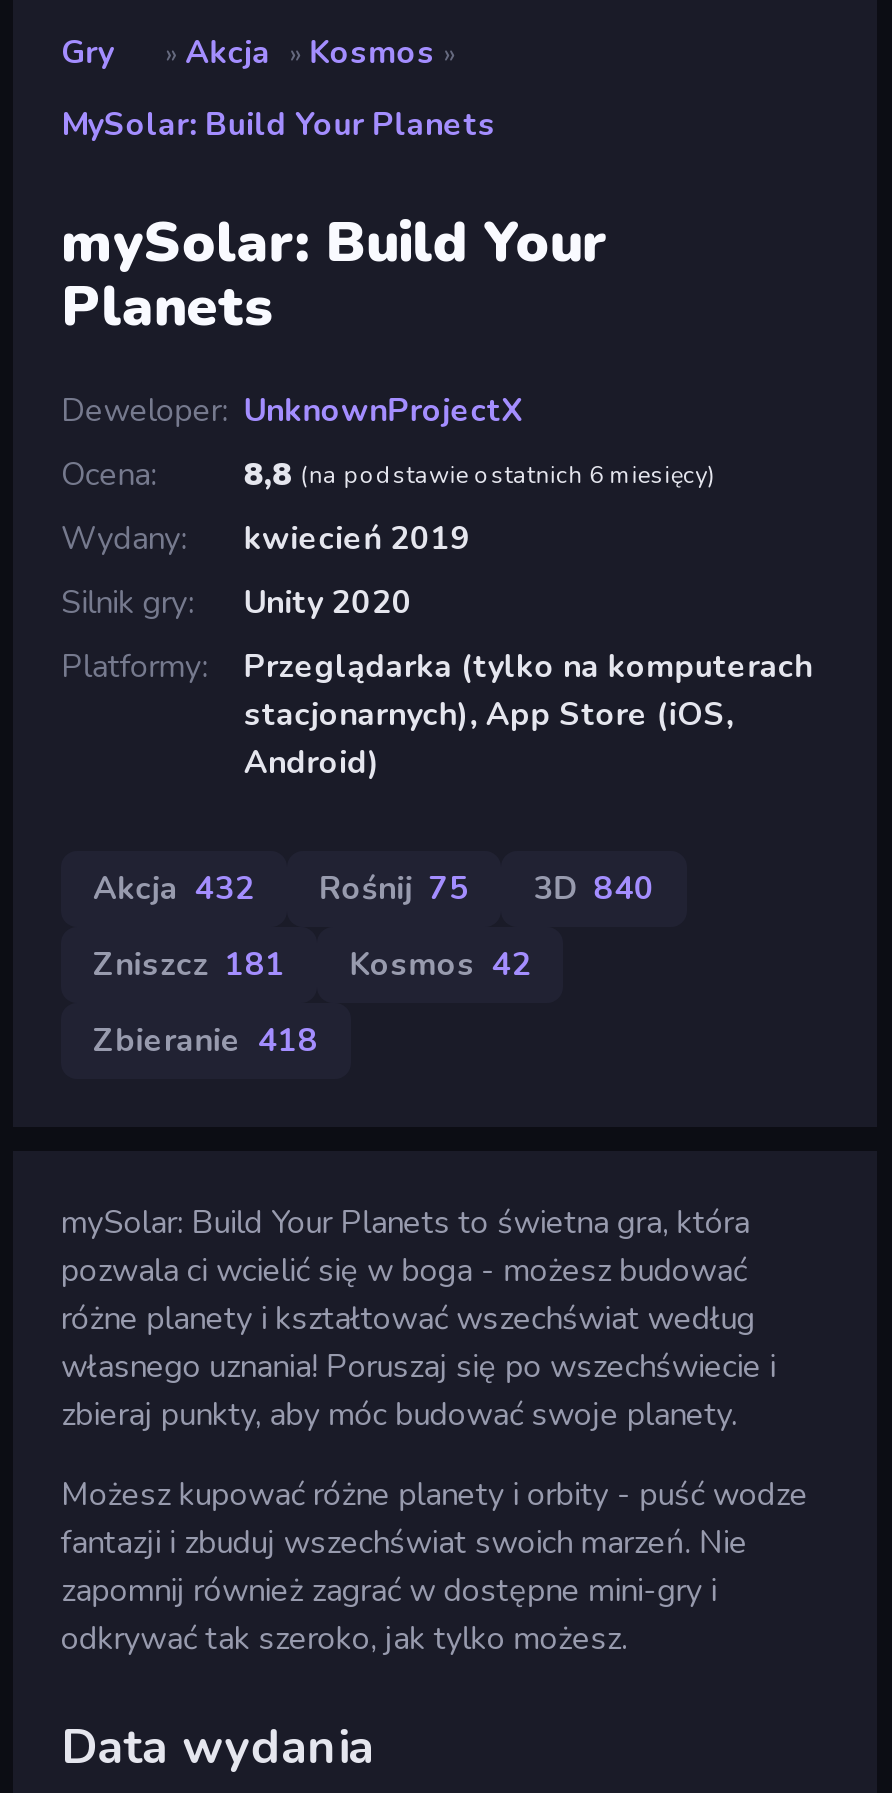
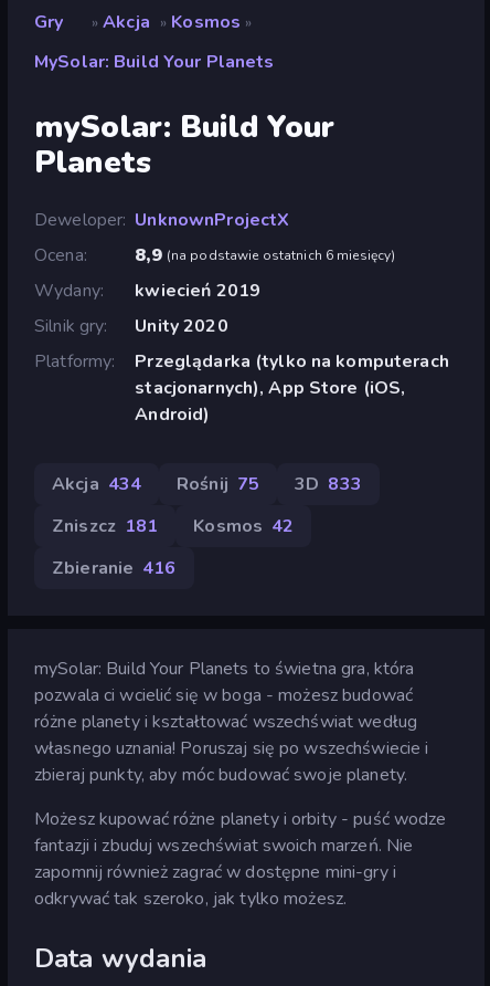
- 8,8 (na podstawie ostatnich 6 miesięcy)
+ 8,9 (na podstawie ostatnich 6 miesięcy)

- Akcja 432
+ Akcja 434

- 3D 840
+ 3D 833

- Zbieranie 418
+ Zbieranie 416
